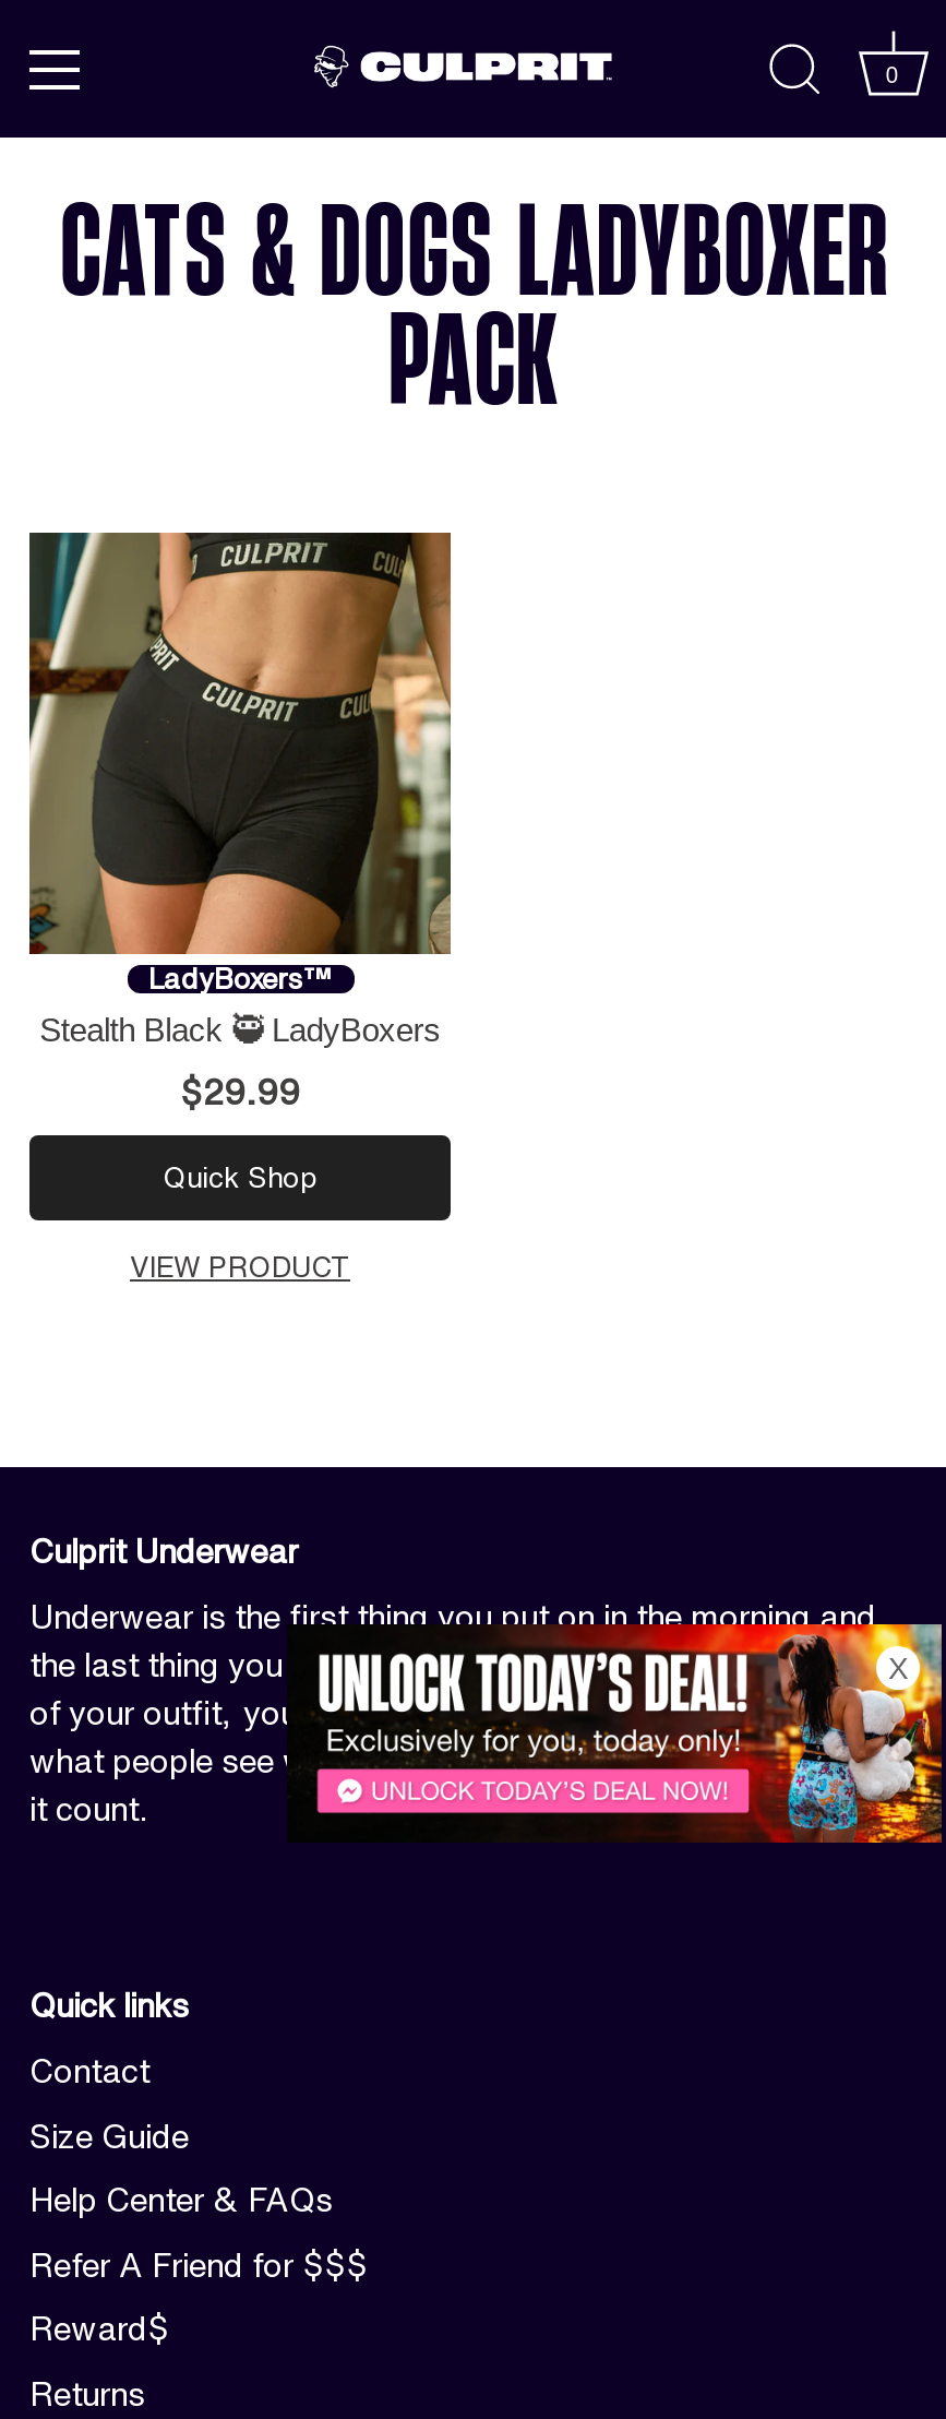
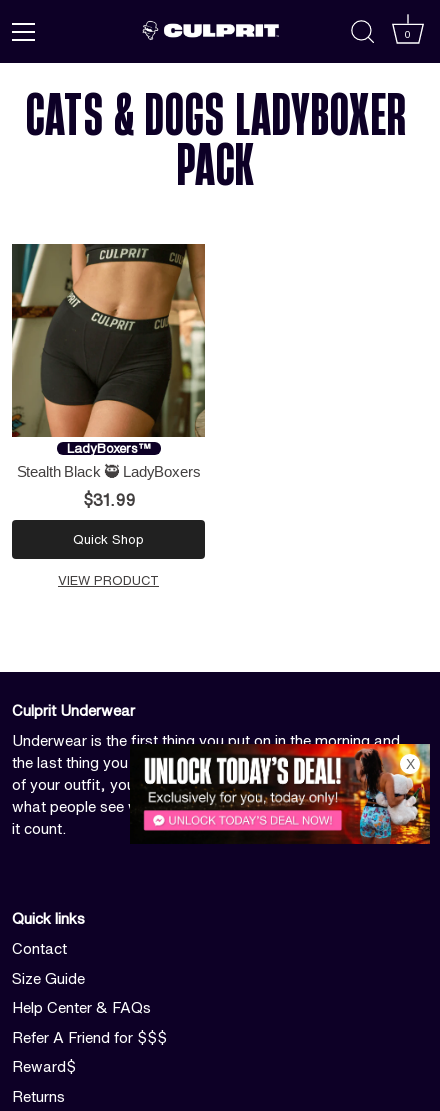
- $29.99
+ $31.99
